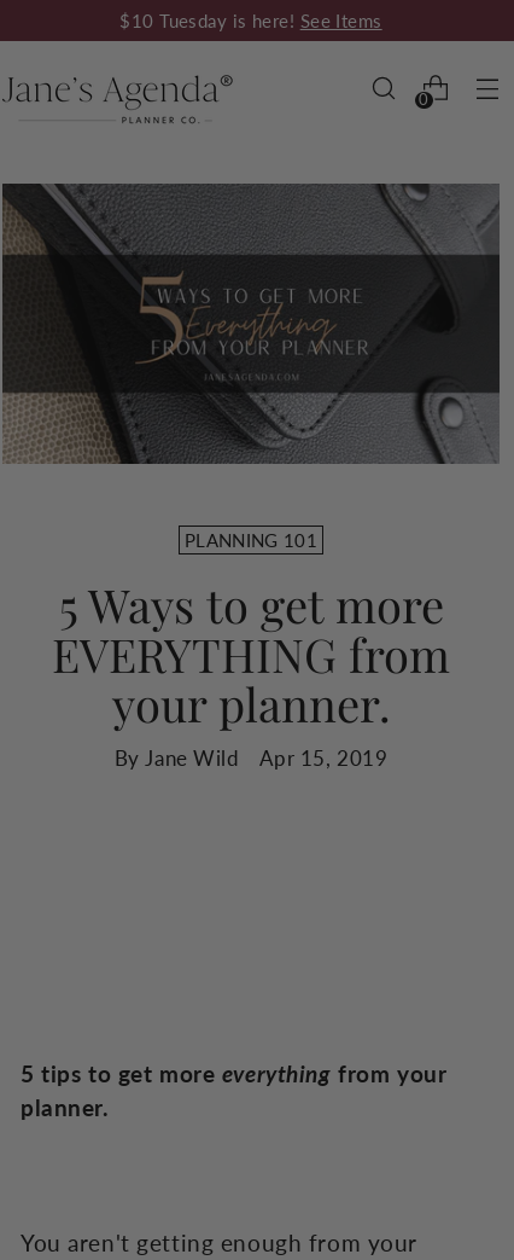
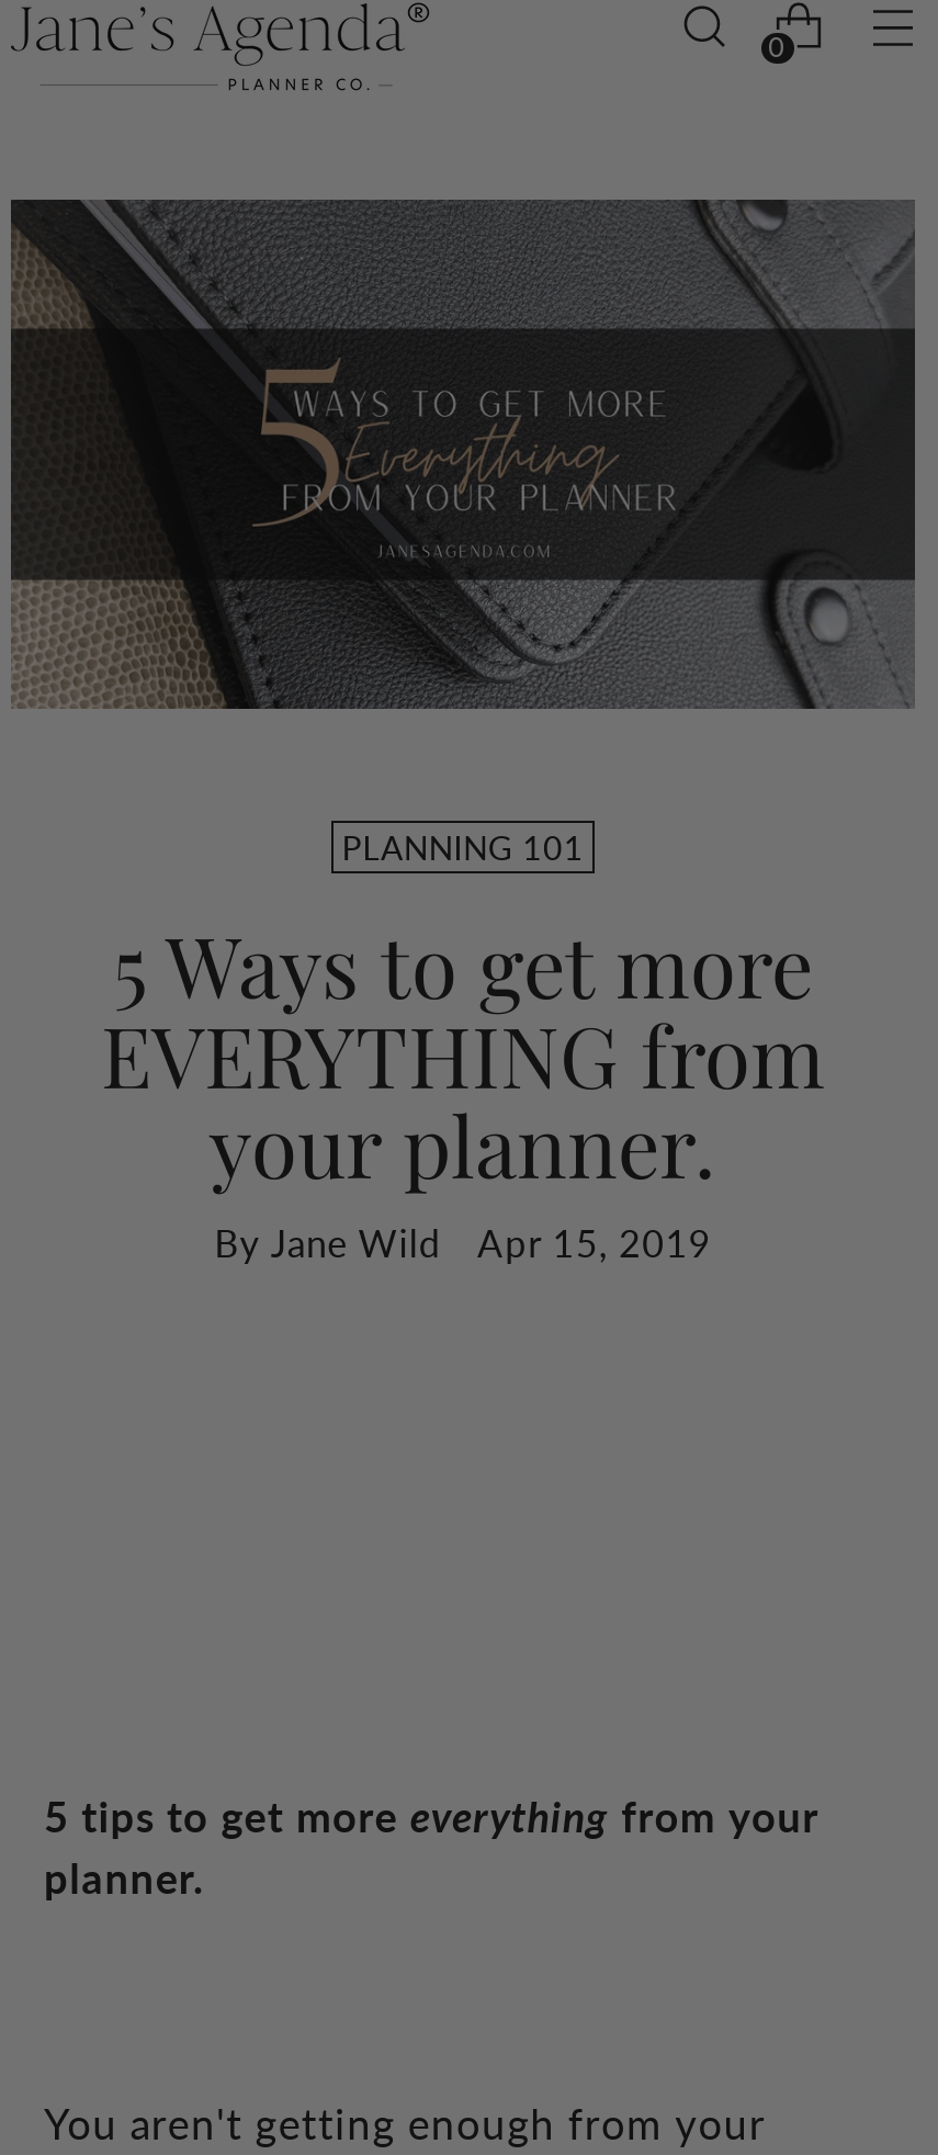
- $10 Tuesday is here! See Items
